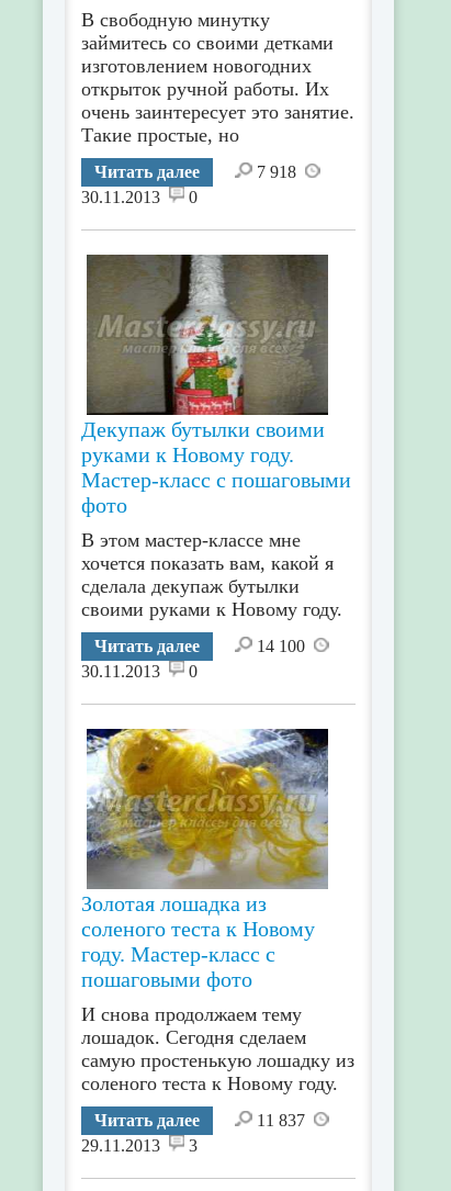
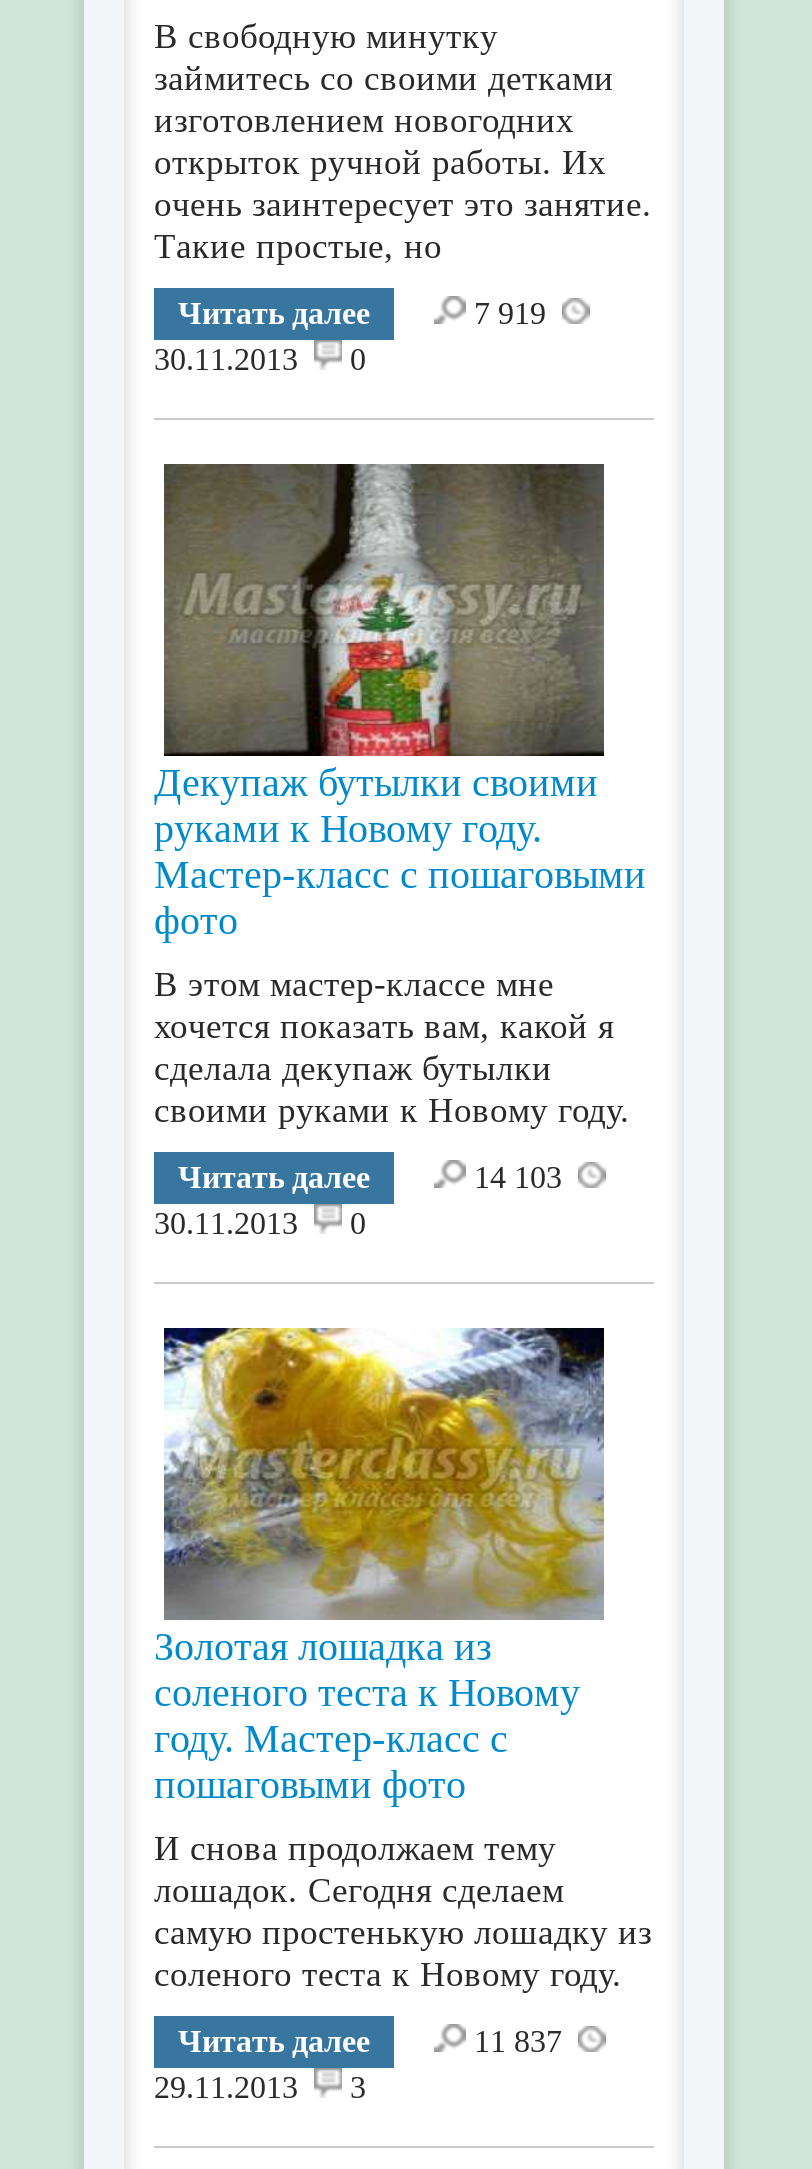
- 7 918
+ 7 919

- 14 100
+ 14 103
